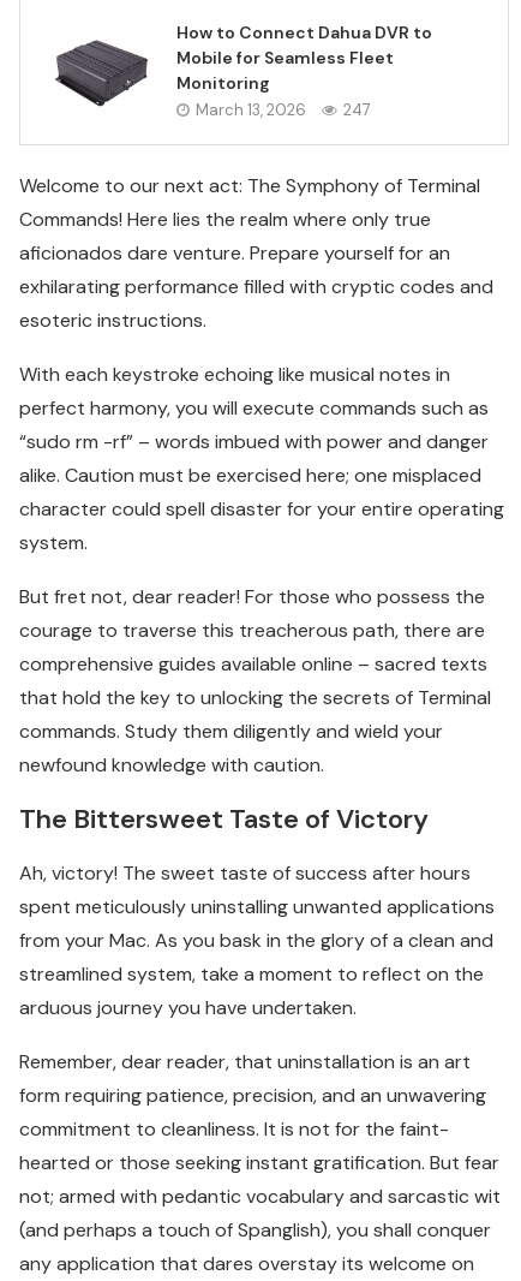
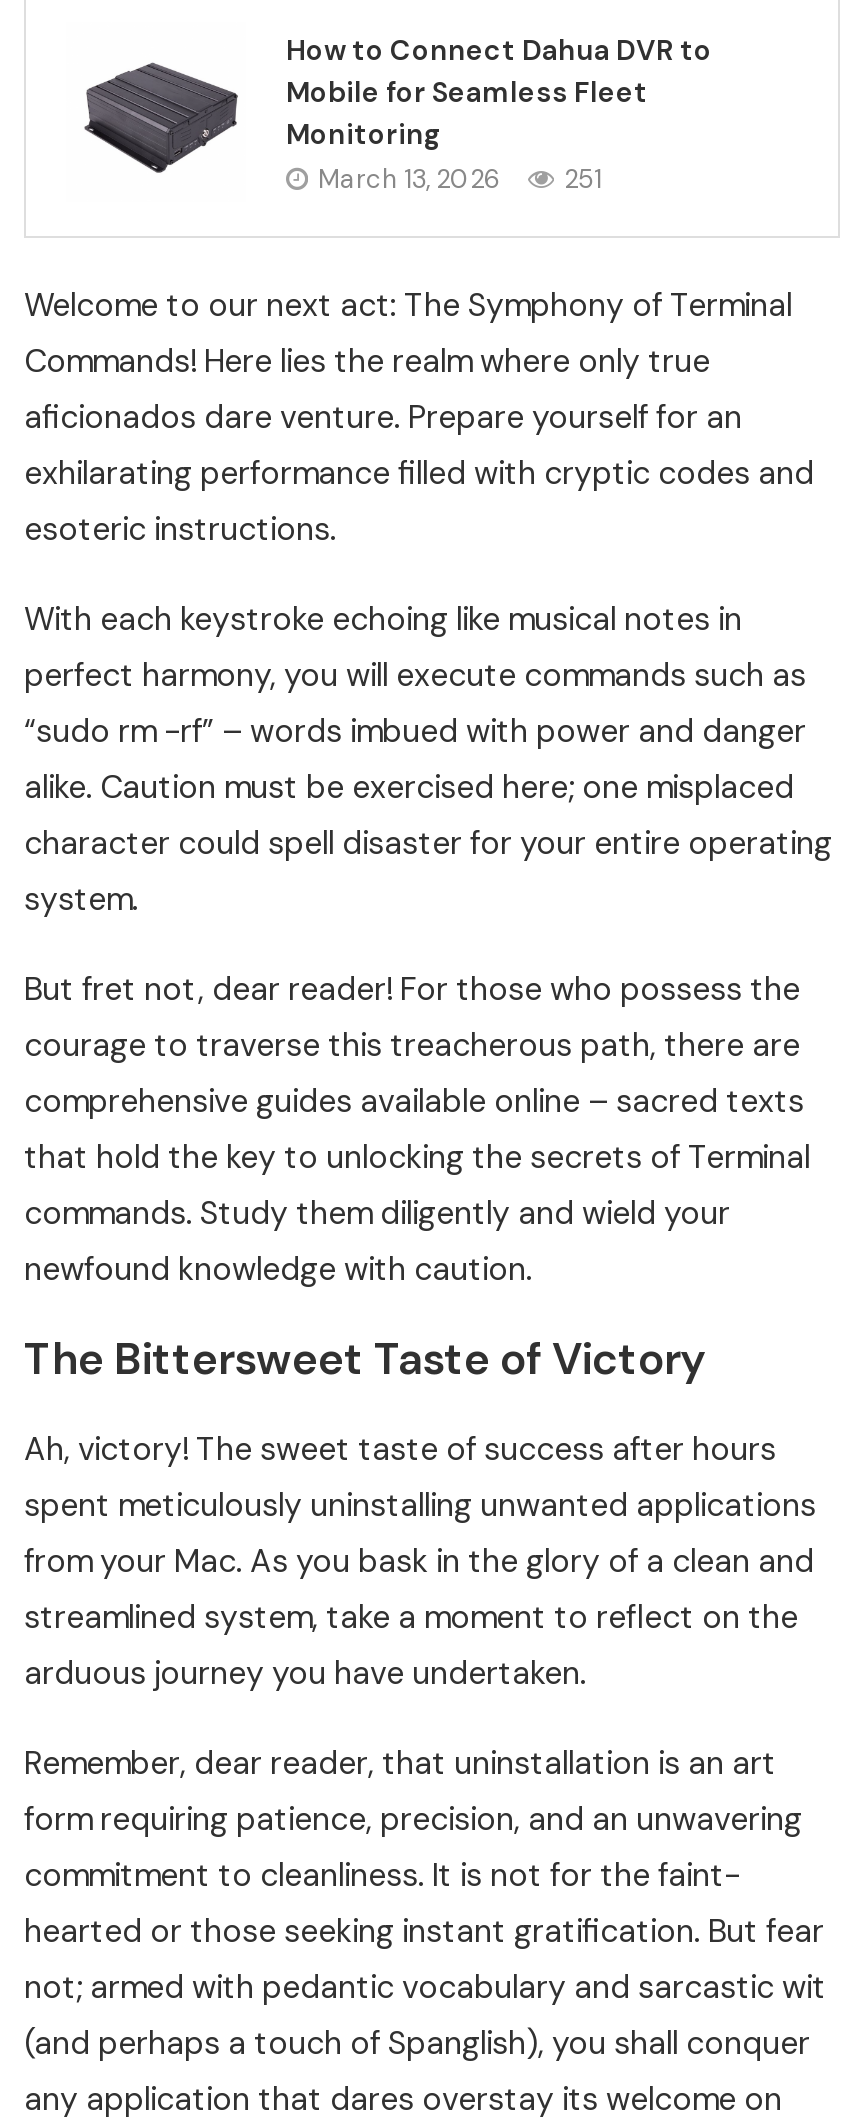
- March 13, 2026 247
+ March 13, 2026 251
